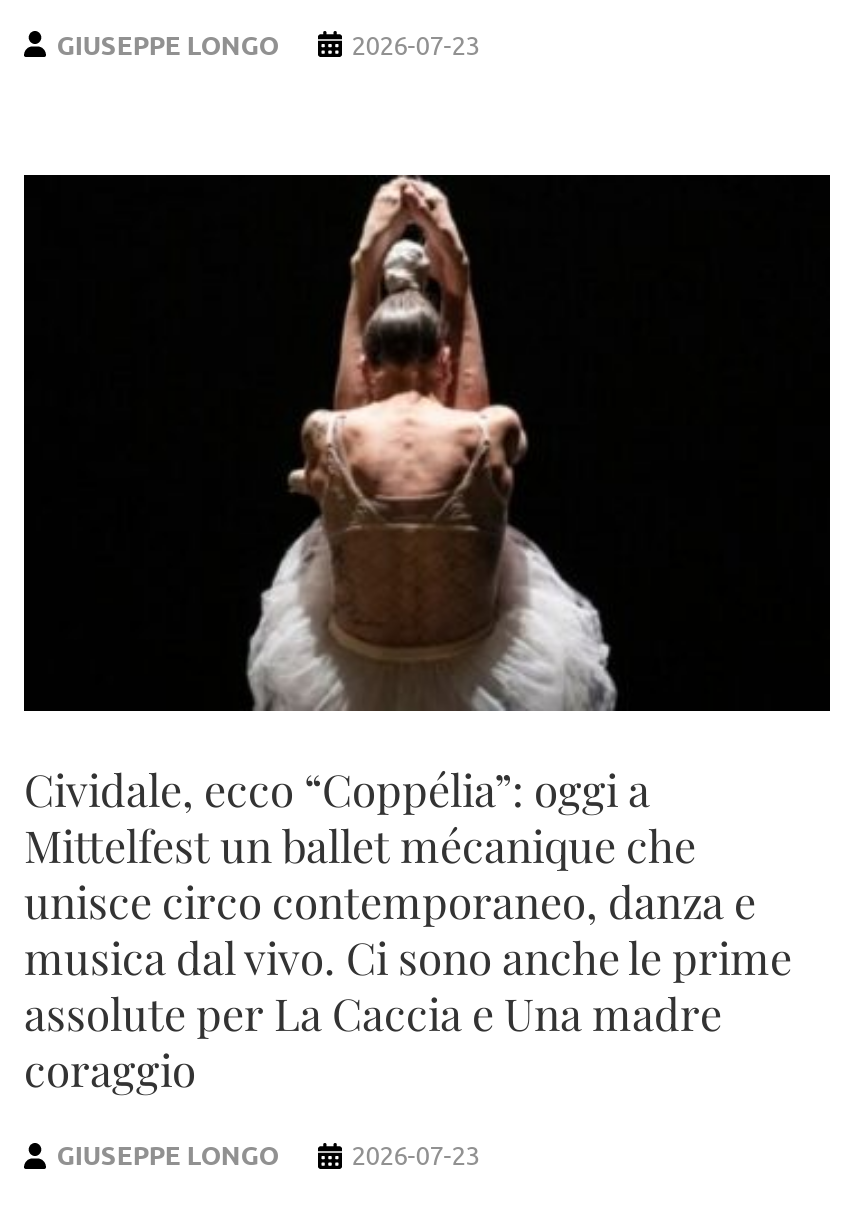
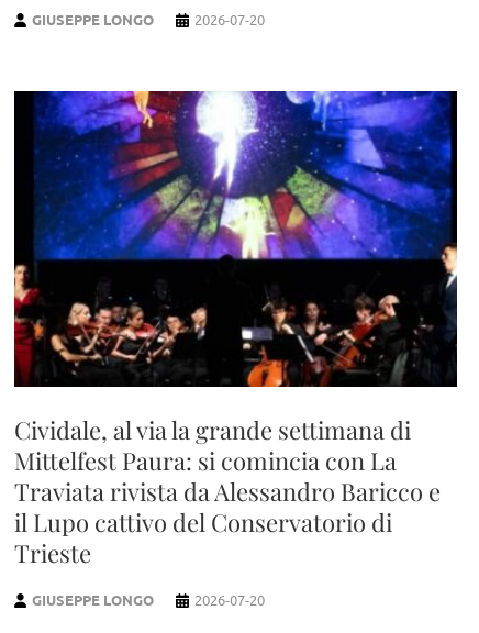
- 2026-07-23
+ 2026-07-20

- [image]
- Cividale, ecco “Coppélia”: oggi a
- Mittelfest un ballet mécanique che
- unisce circo contemporaneo, danza e
- musica dal vivo. Ci sono anche le prime
- assolute per La Caccia e Una madre
- coraggio
+ [image]
+ Cividale, al via la grande settimana di
+ Mittelfest Paura: si comincia con La
+ Traviata rivista da Alessandro Baricco e
+ il Lupo cattivo del Conservatorio di
+ Trieste

- 2026-07-23
+ 2026-07-20
